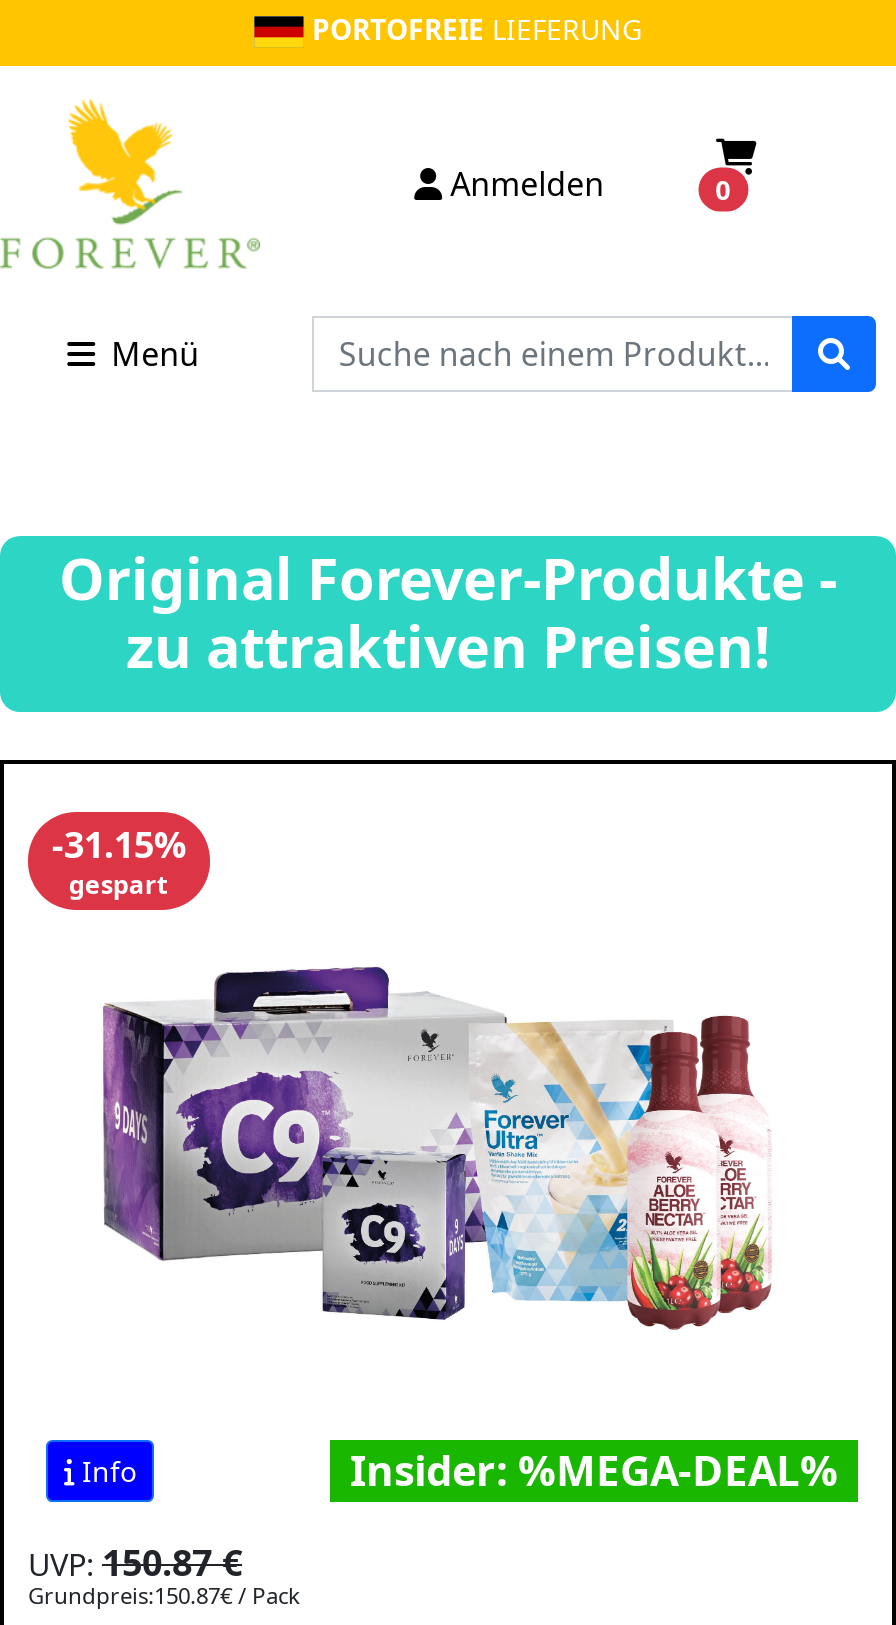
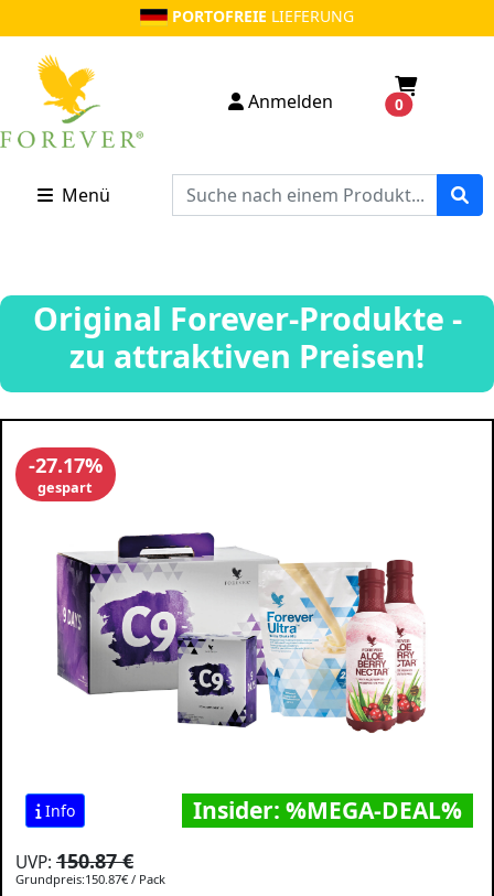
- -31.15%
+ -27.17%
